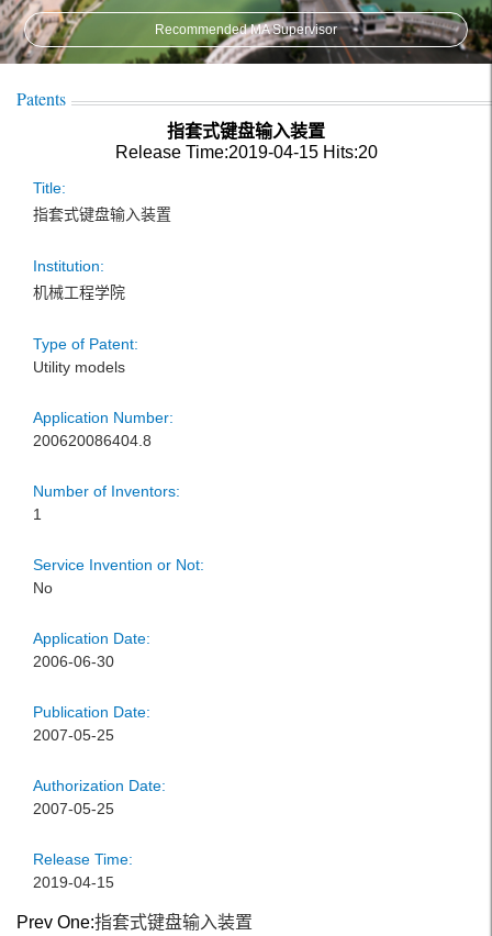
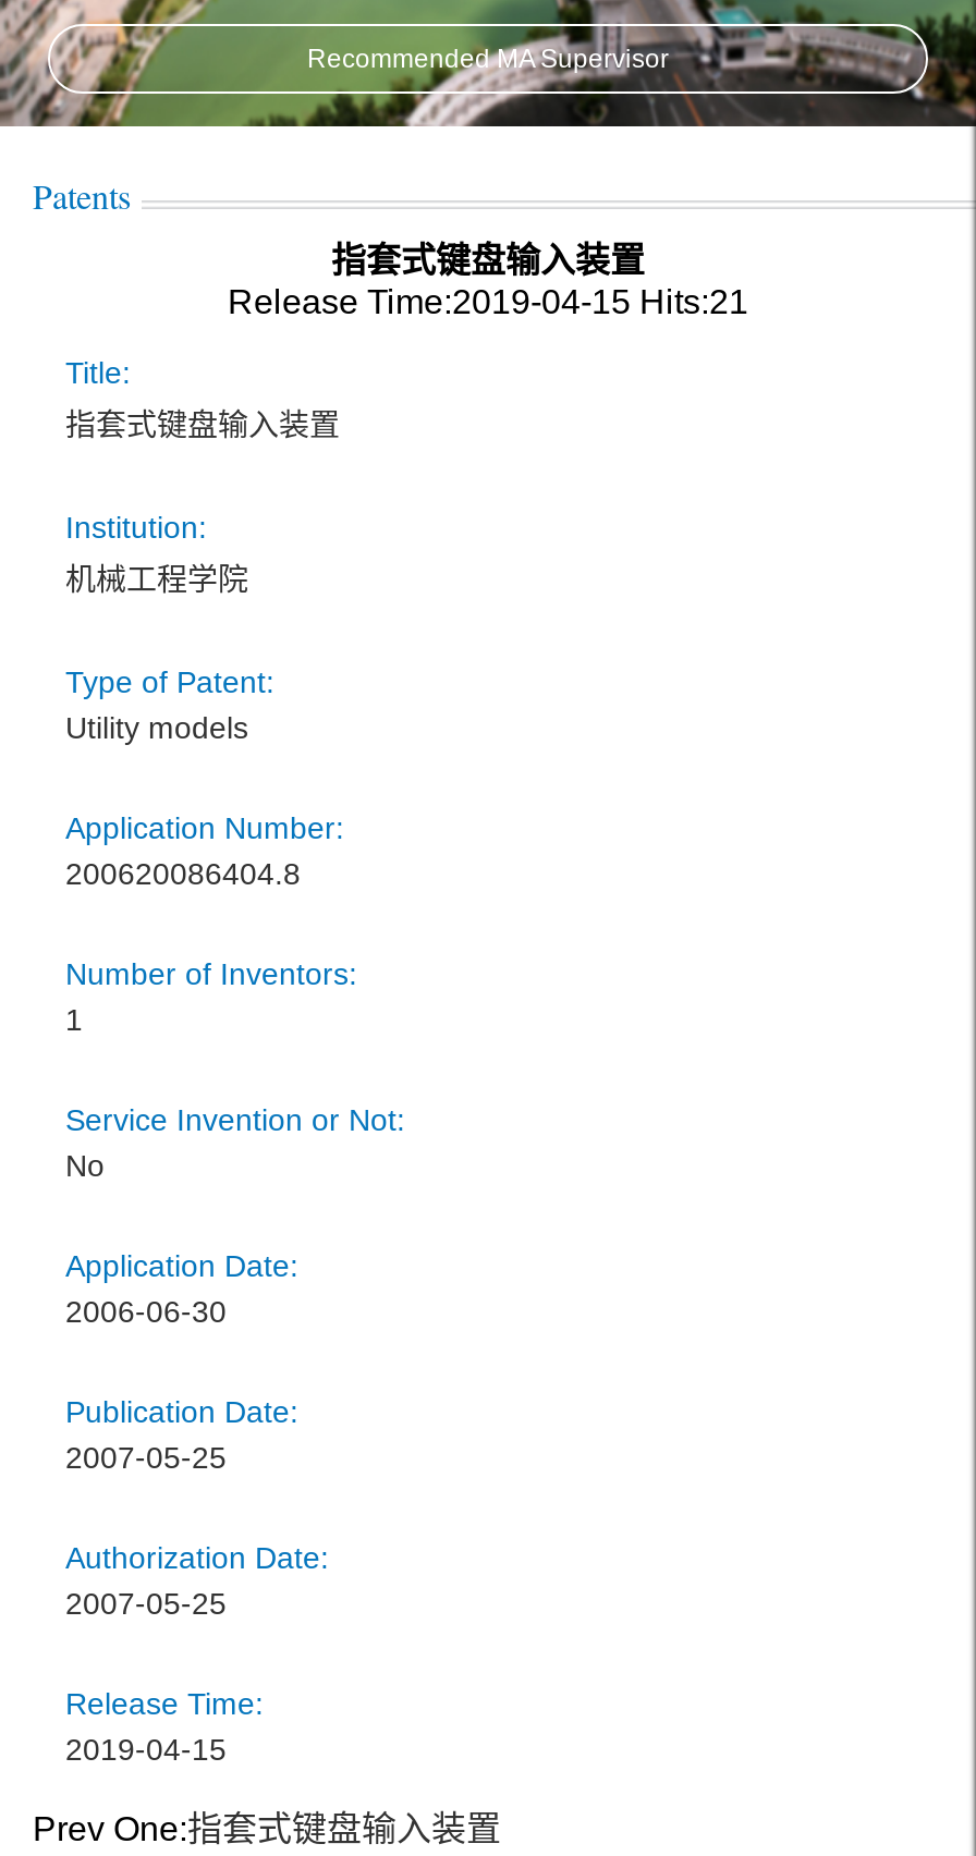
- Release Time:2019-04-15 Hits:20
+ Release Time:2019-04-15 Hits:21
